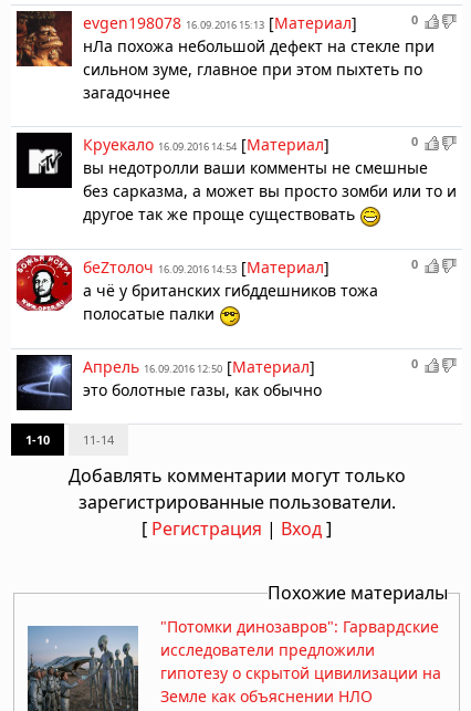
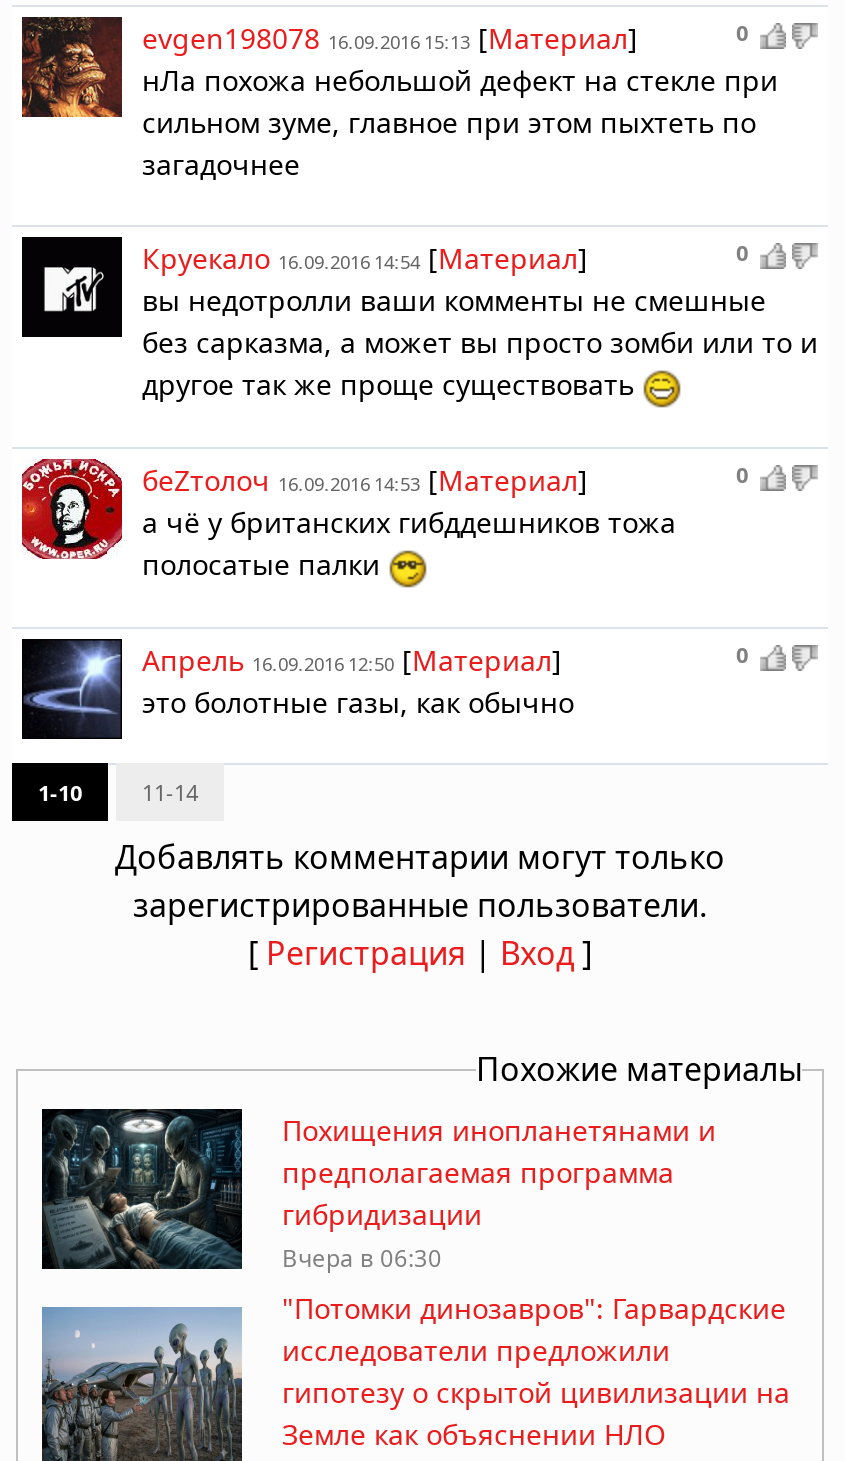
+ [image]
+ Похищения инопланетянами и
+ предполагаемая программа
+ гибридизации
+ Вчера в 06:30
